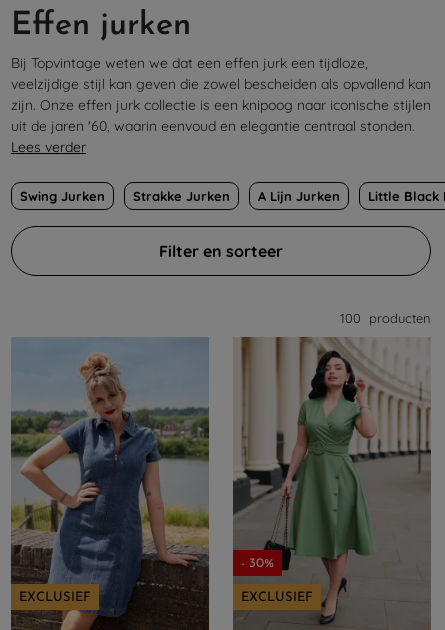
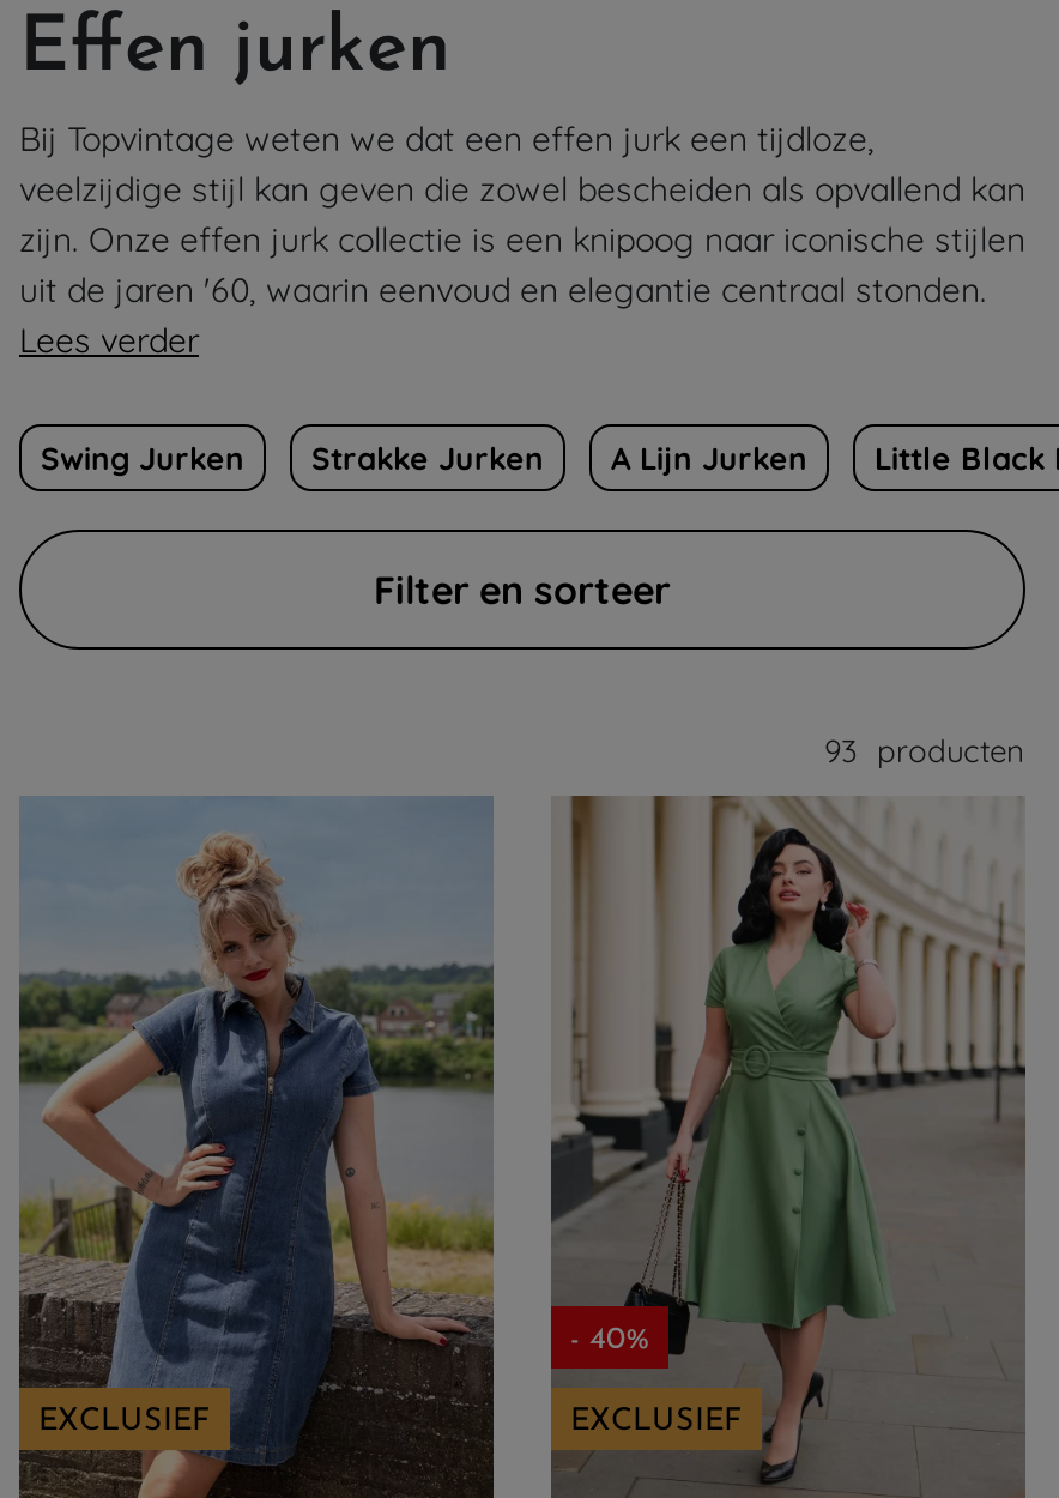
- 100 producten
+ 93 producten

- - 30%
+ - 40%
